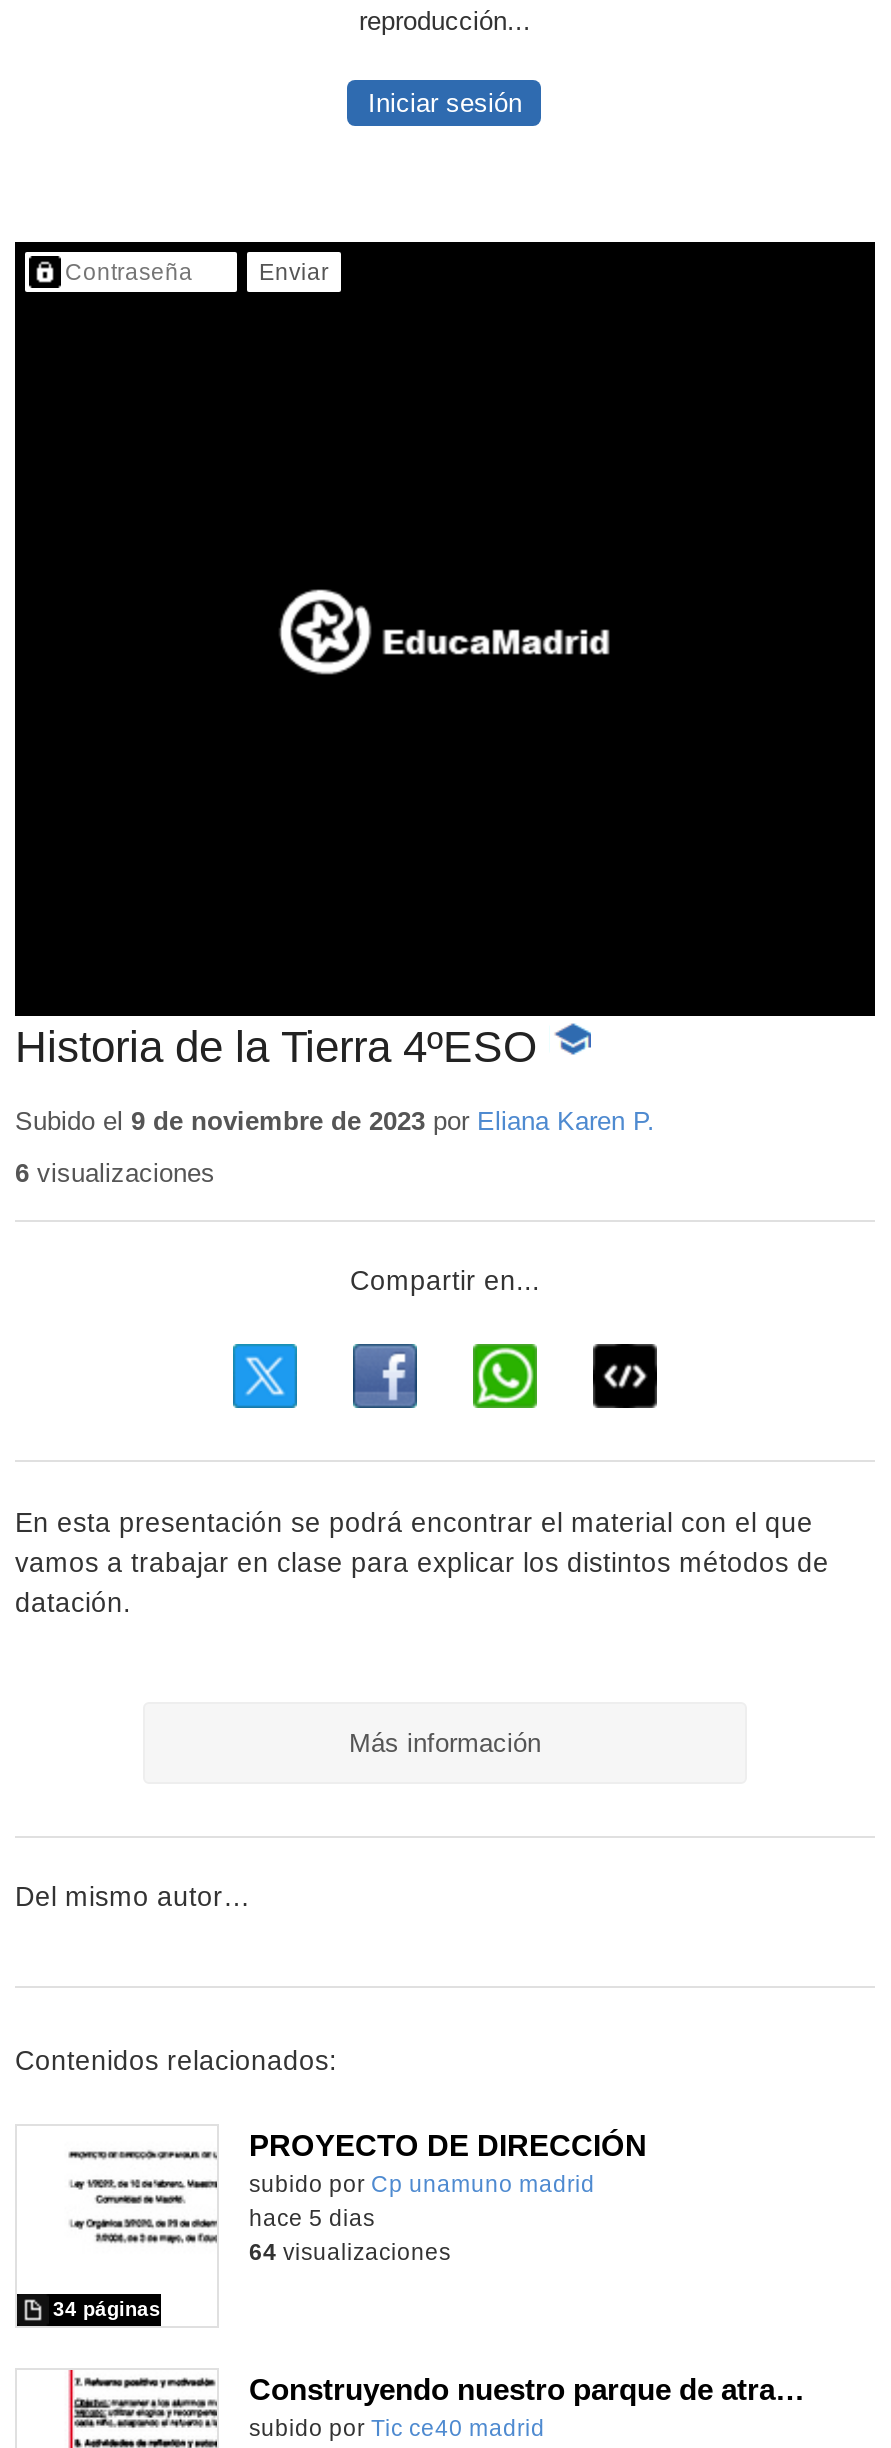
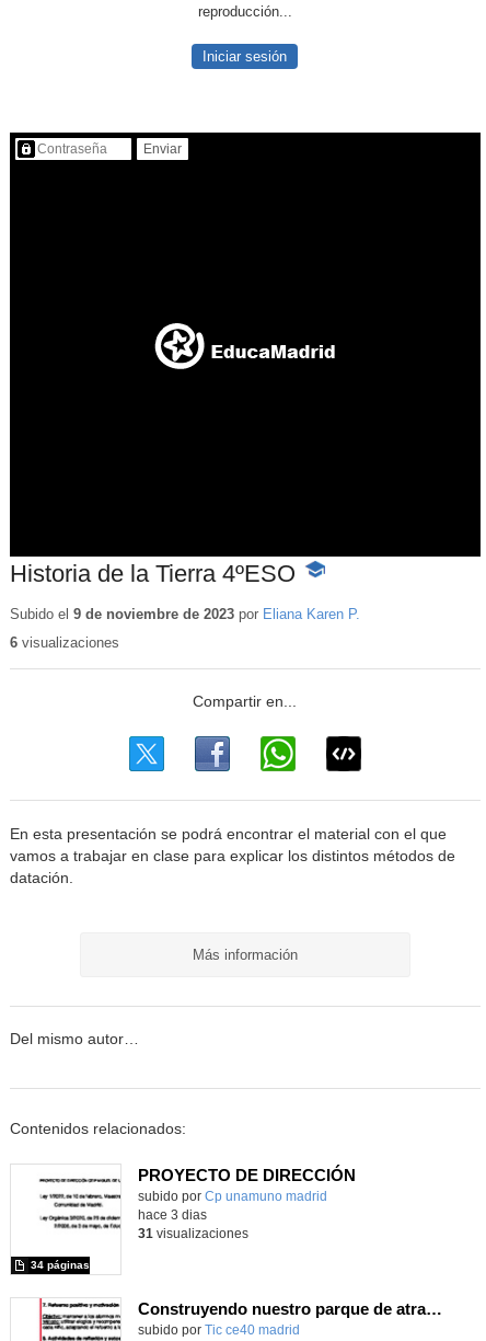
- hace 5 dias
+ hace 3 dias

- 64 visualizaciones
+ 31 visualizaciones
